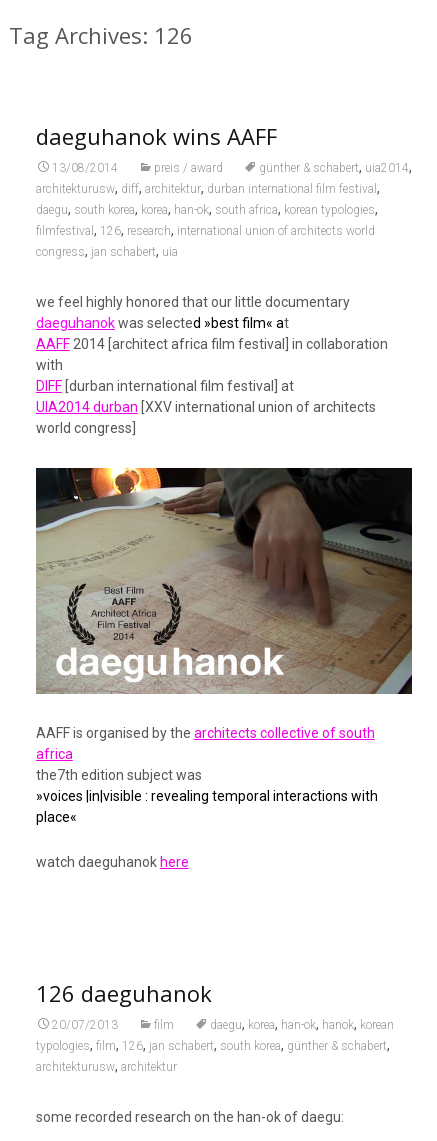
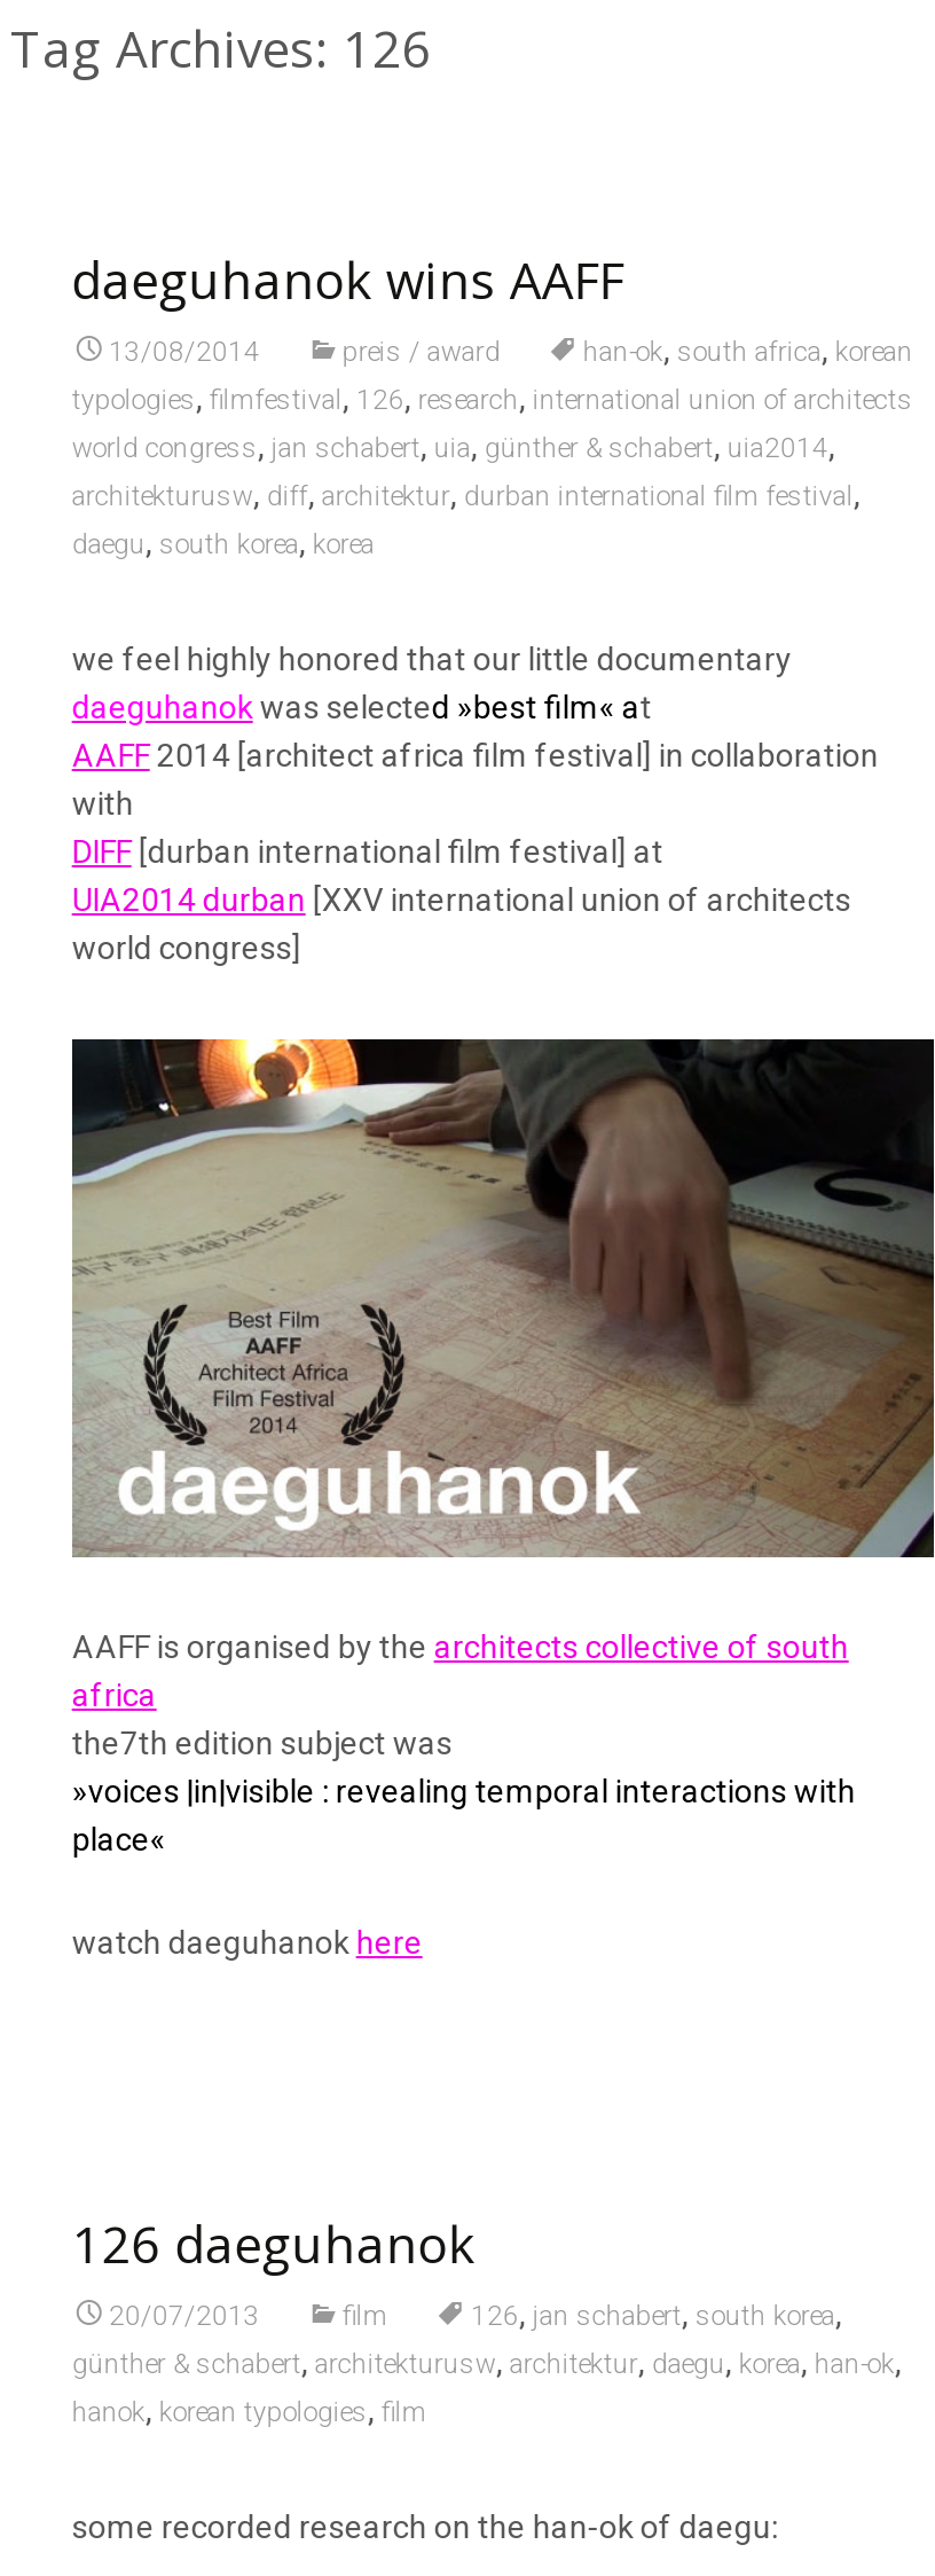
- günther & schabert, uia2014,
+ han-ok, south africa, korean
+ typologies, filmfestival, 126, research, international union of architects
+ world congress, jan schabert, uia, günther & schabert, uia2014,

moved down: architekturusw, diff, architektur, durban international film festival,

- daegu, south korea, korea, han-ok, south africa, korean typologies,
- filmfestival, 126, research, international union of architects world
- congress, jan schabert, uia
+ daegu, south korea, korea

- daegu, korea, han-ok, hanok, korean
- typologies, film, 126, jan schabert, south korea, günther & schabert,
- architekturusw, architektur
+ 126, jan schabert, south korea,
+ günther & schabert, architekturusw, architektur, daegu, korea, han-ok,
+ hanok, korean typologies, film
